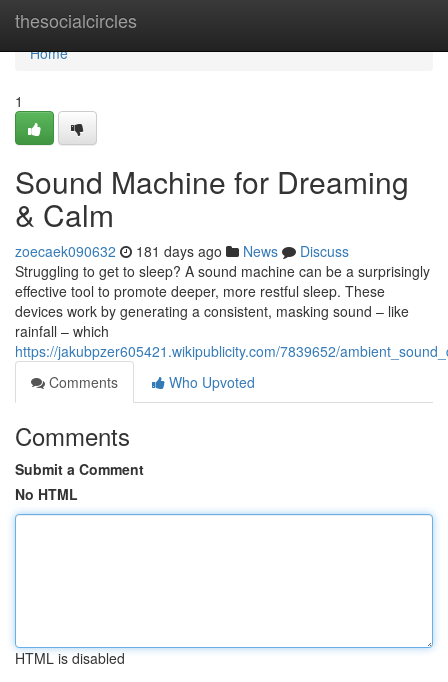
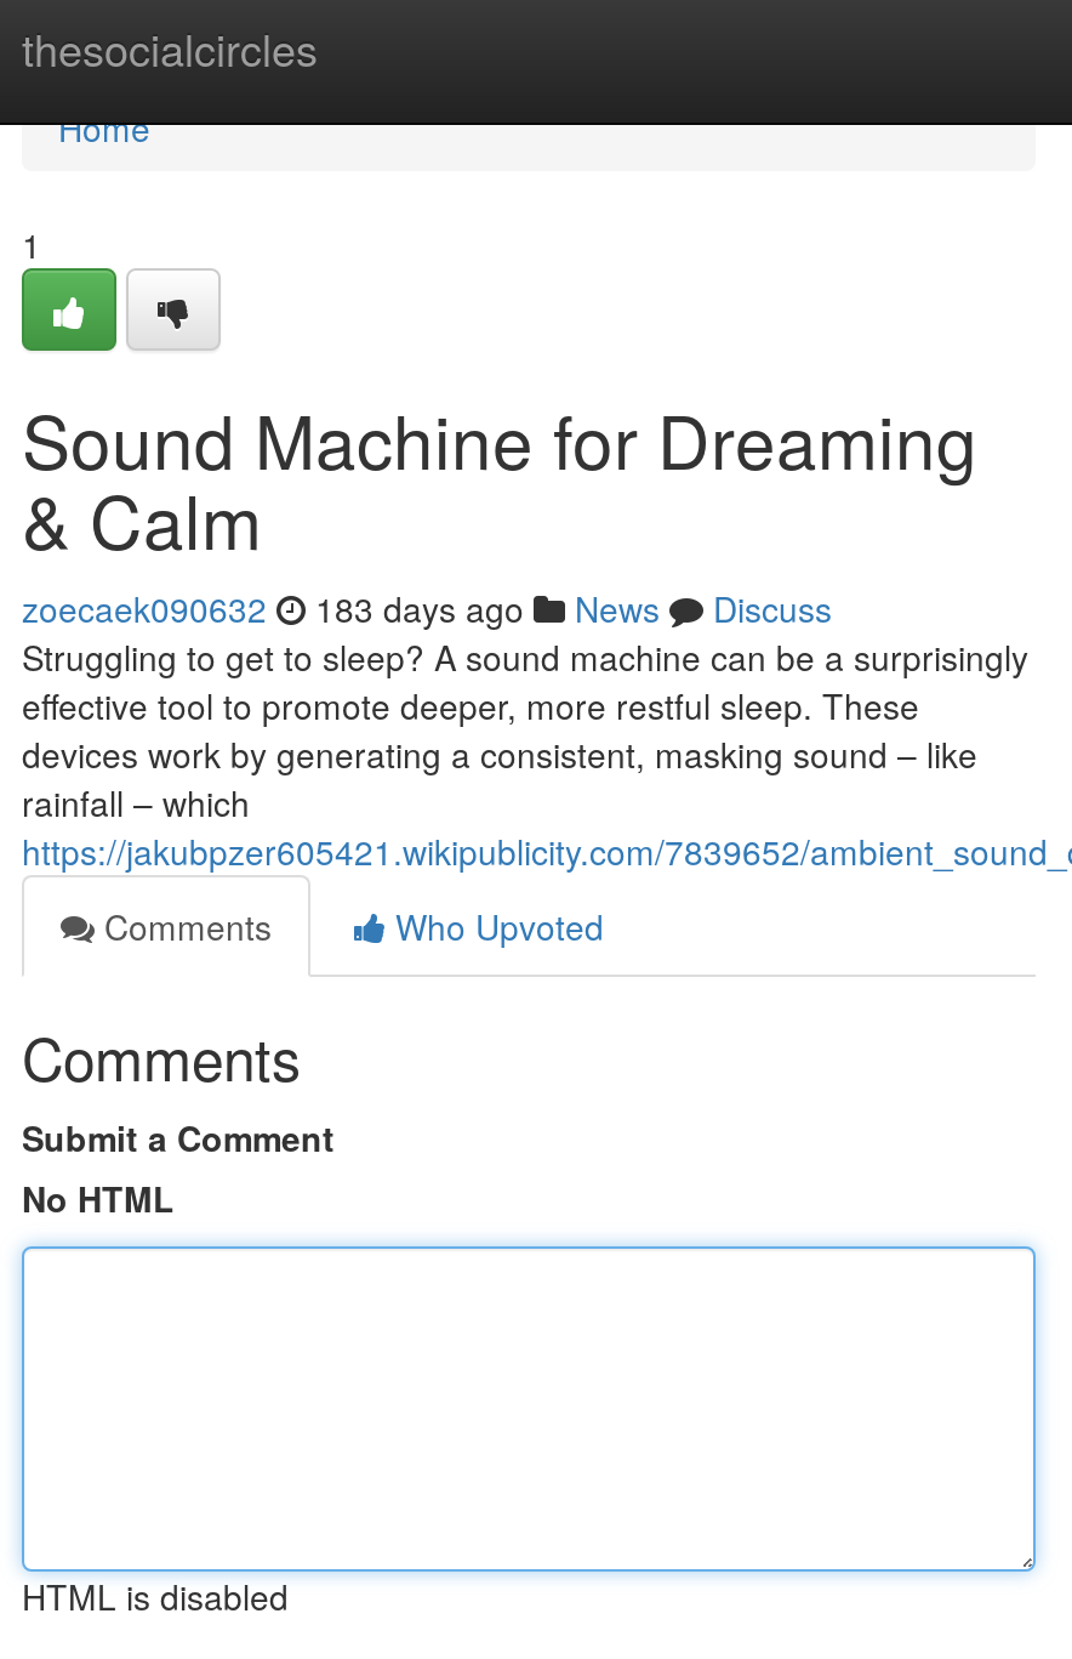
- zoecaek090632 181 days ago News Discuss
+ zoecaek090632 183 days ago News Discuss
